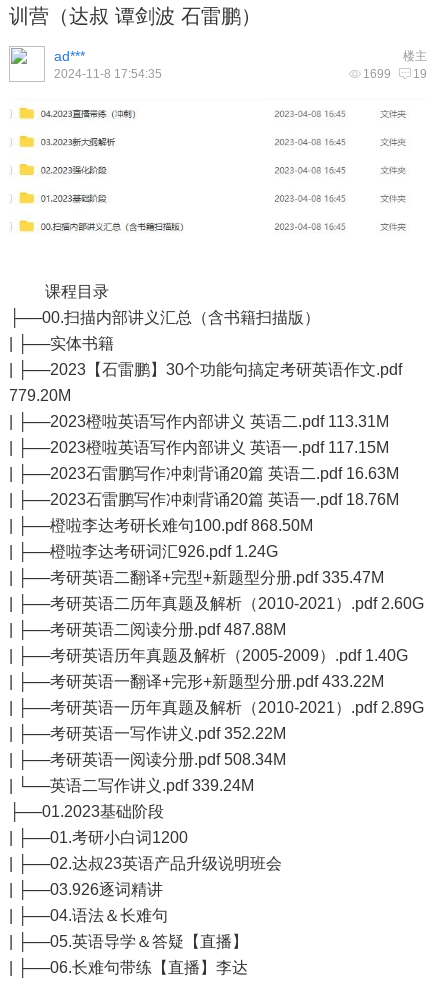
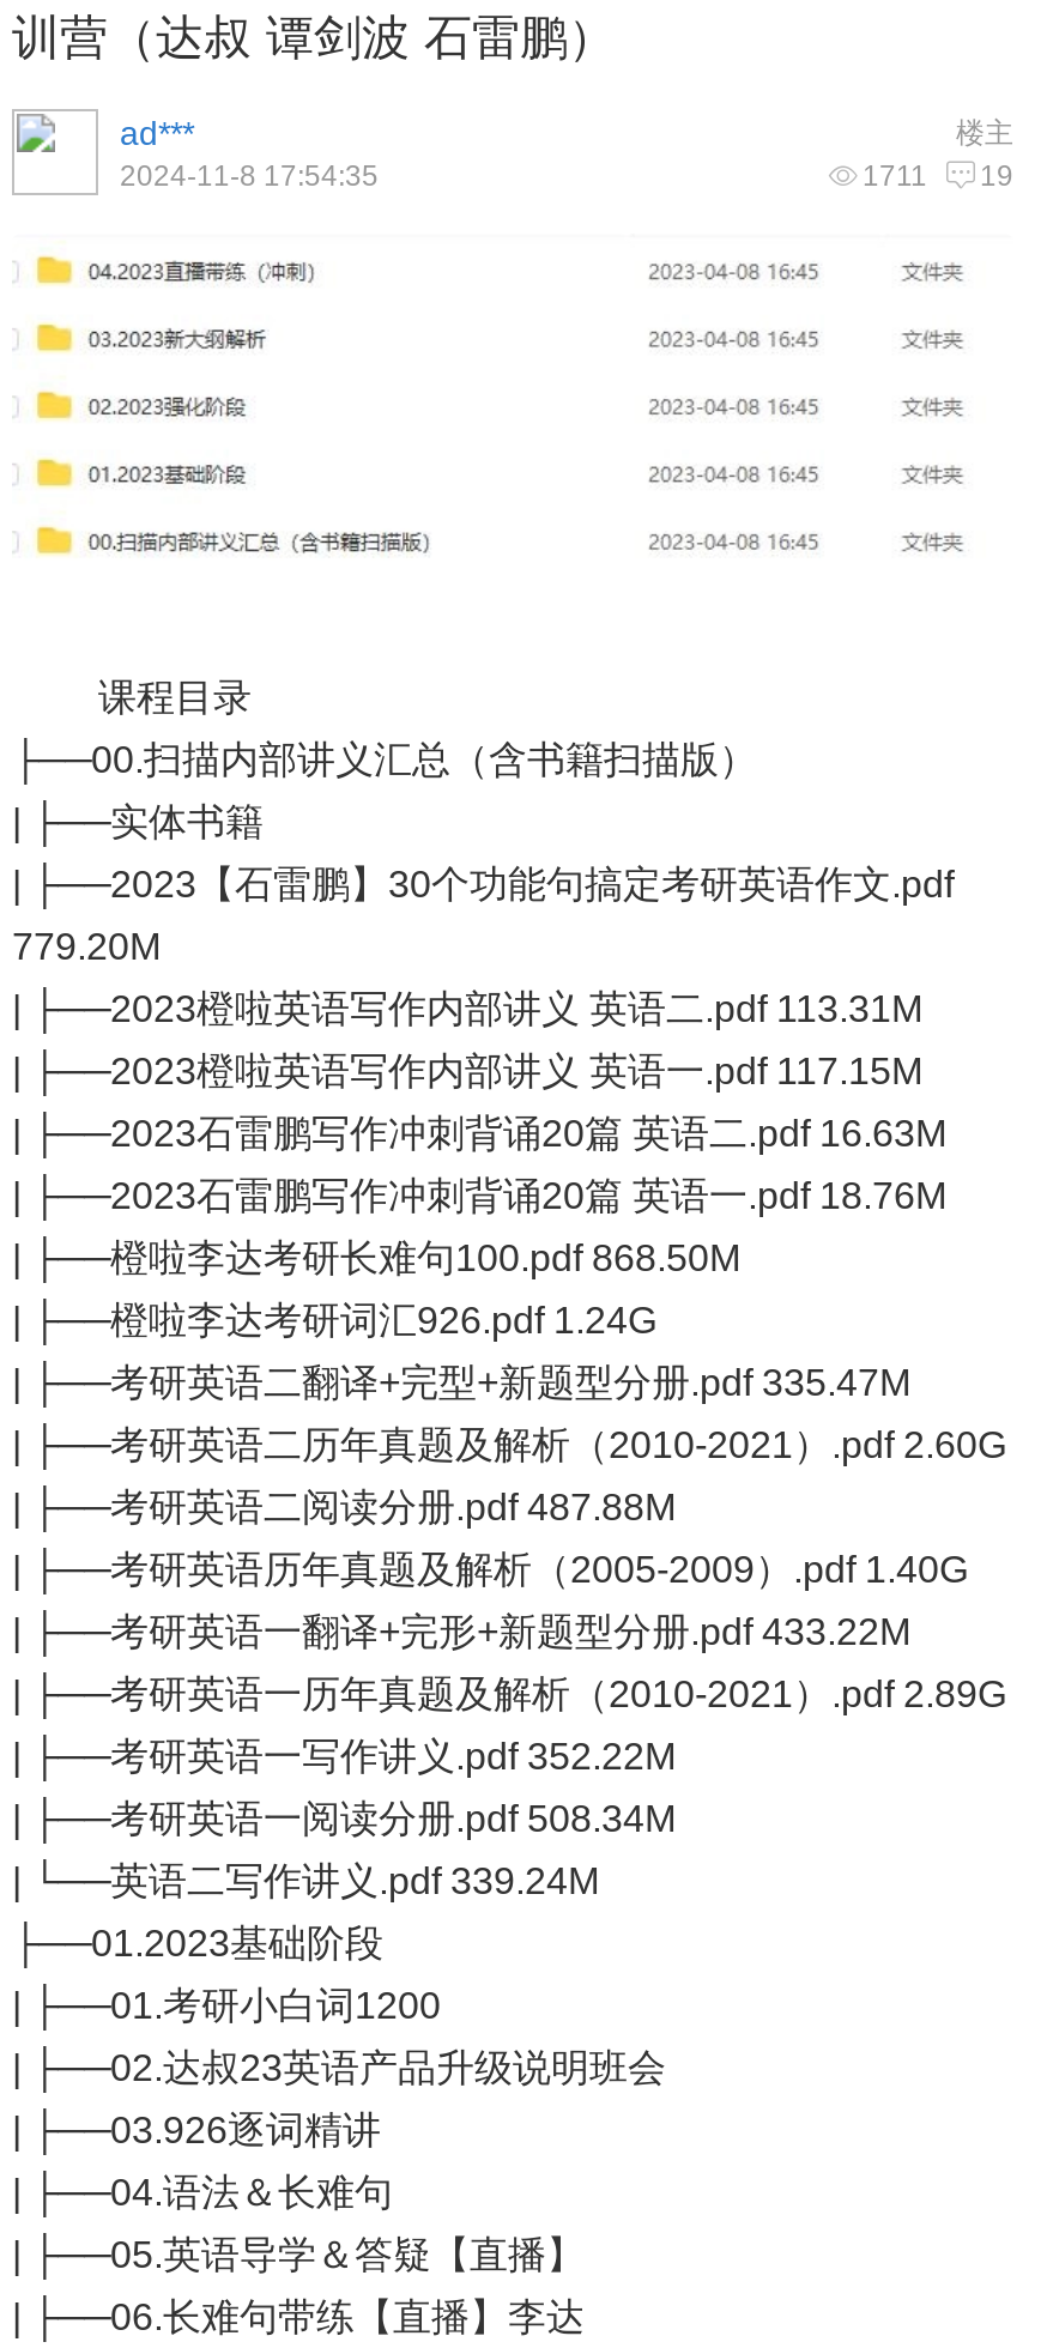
- 1699 19
+ 1711 19
